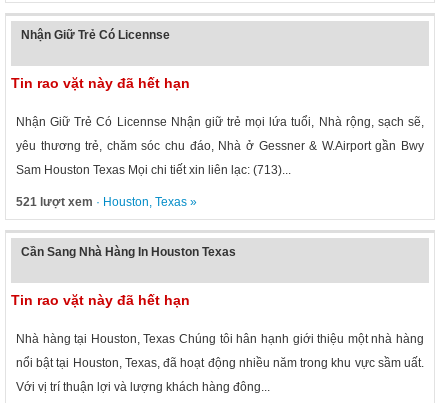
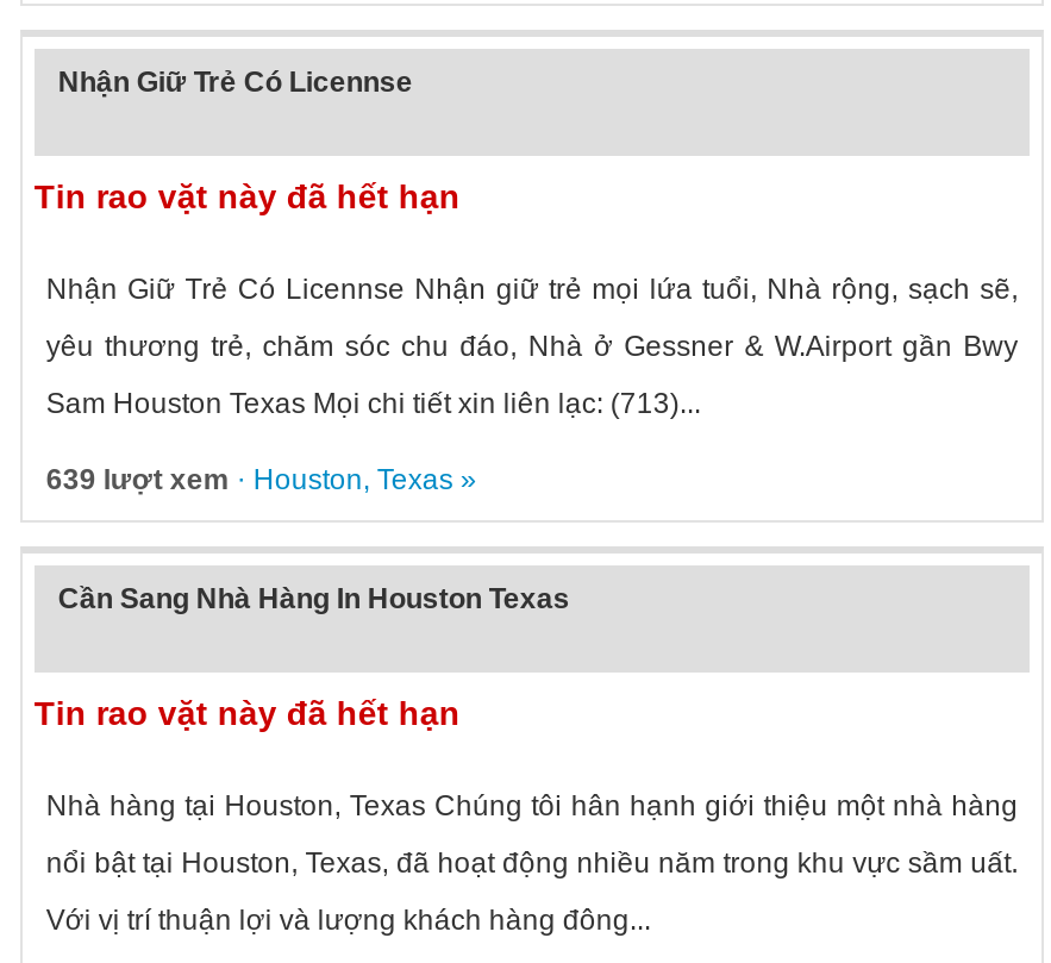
- 521 lượt xem · Houston, Texas»
+ 639 lượt xem · Houston, Texas»
